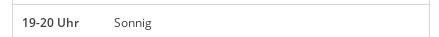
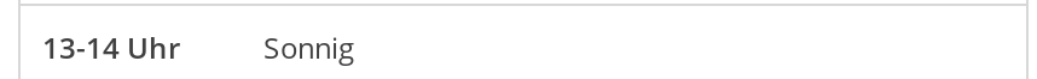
- 19-20 Uhr
+ 13-14 Uhr
